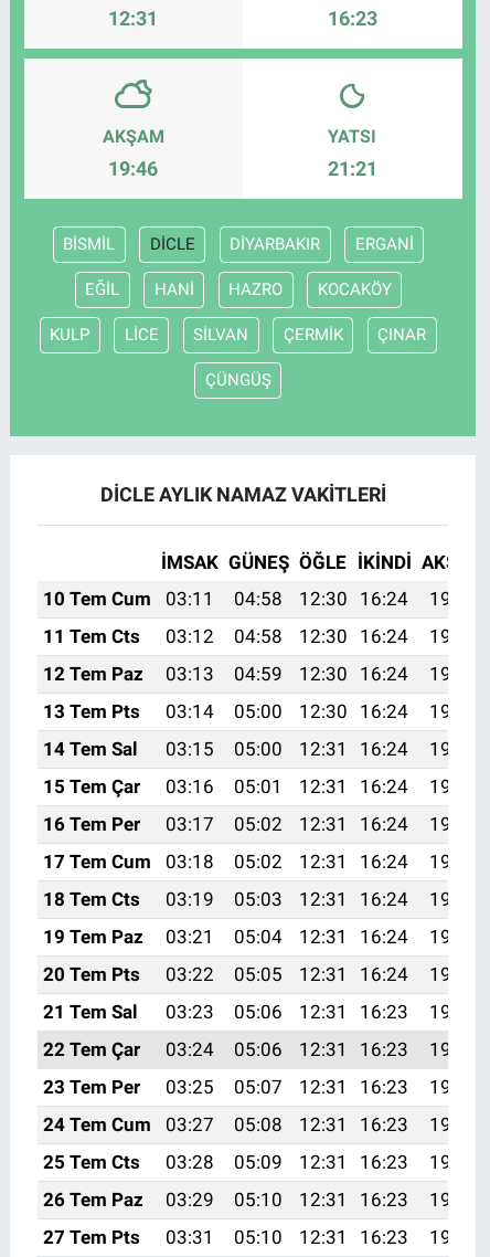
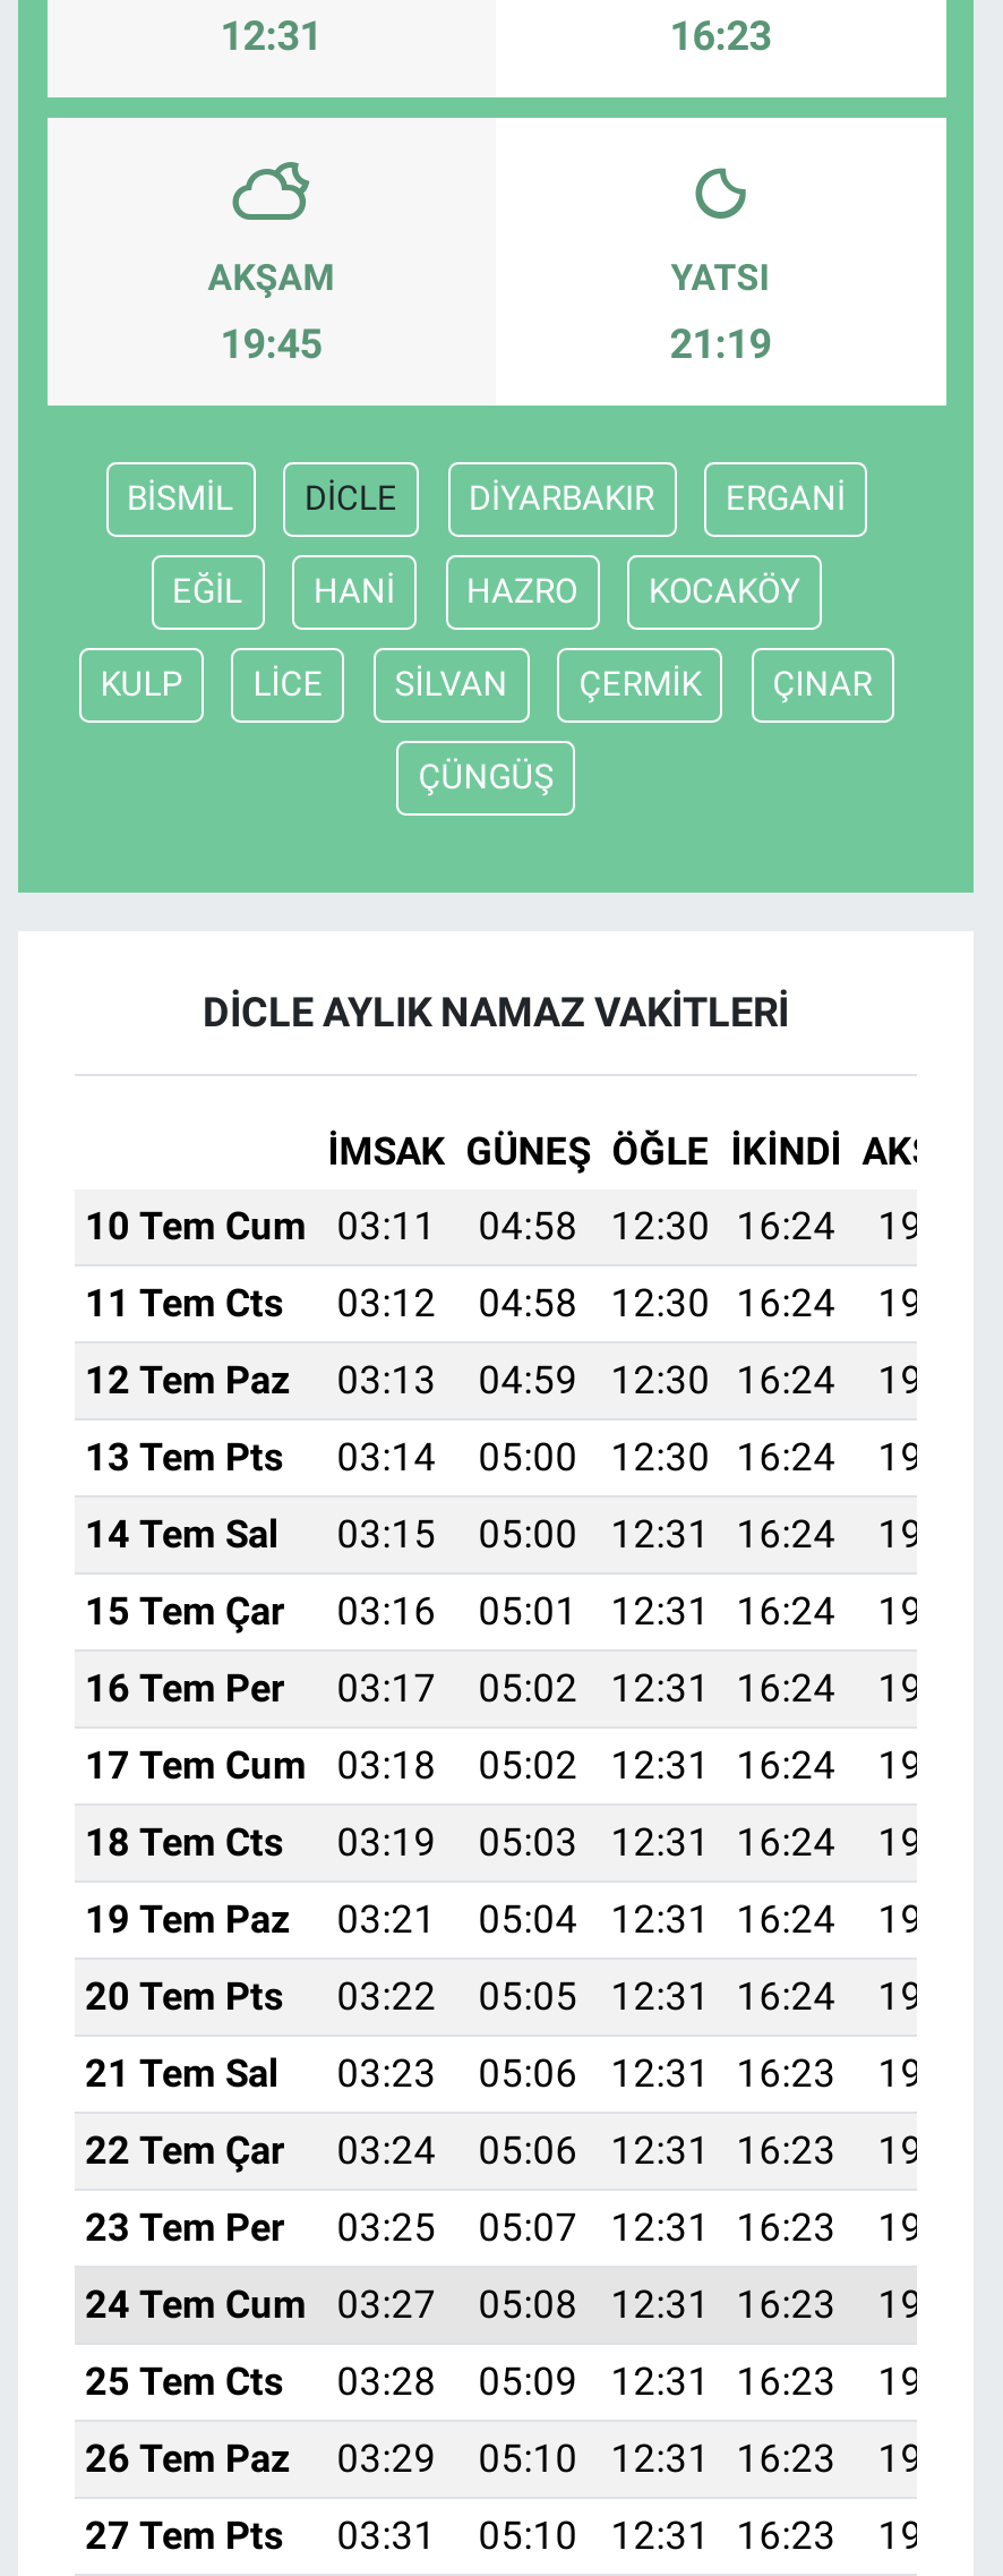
- 19:46
+ 19:45

- 21:21
+ 21:19
